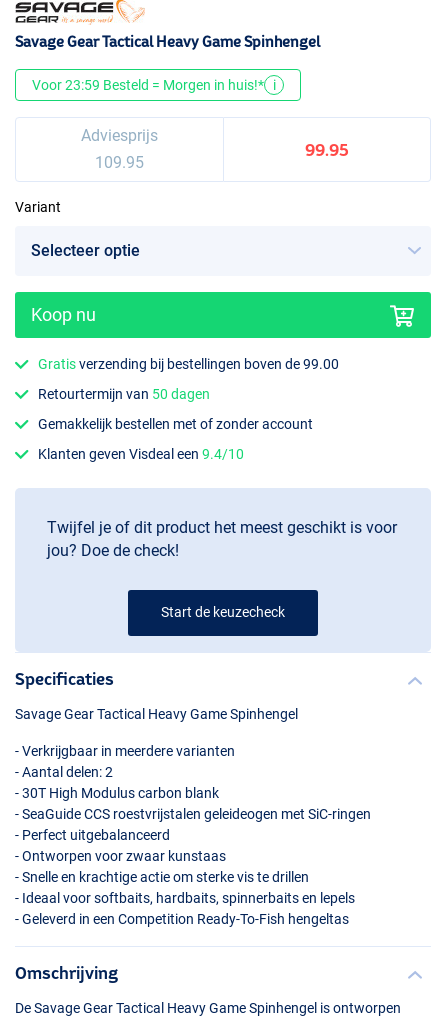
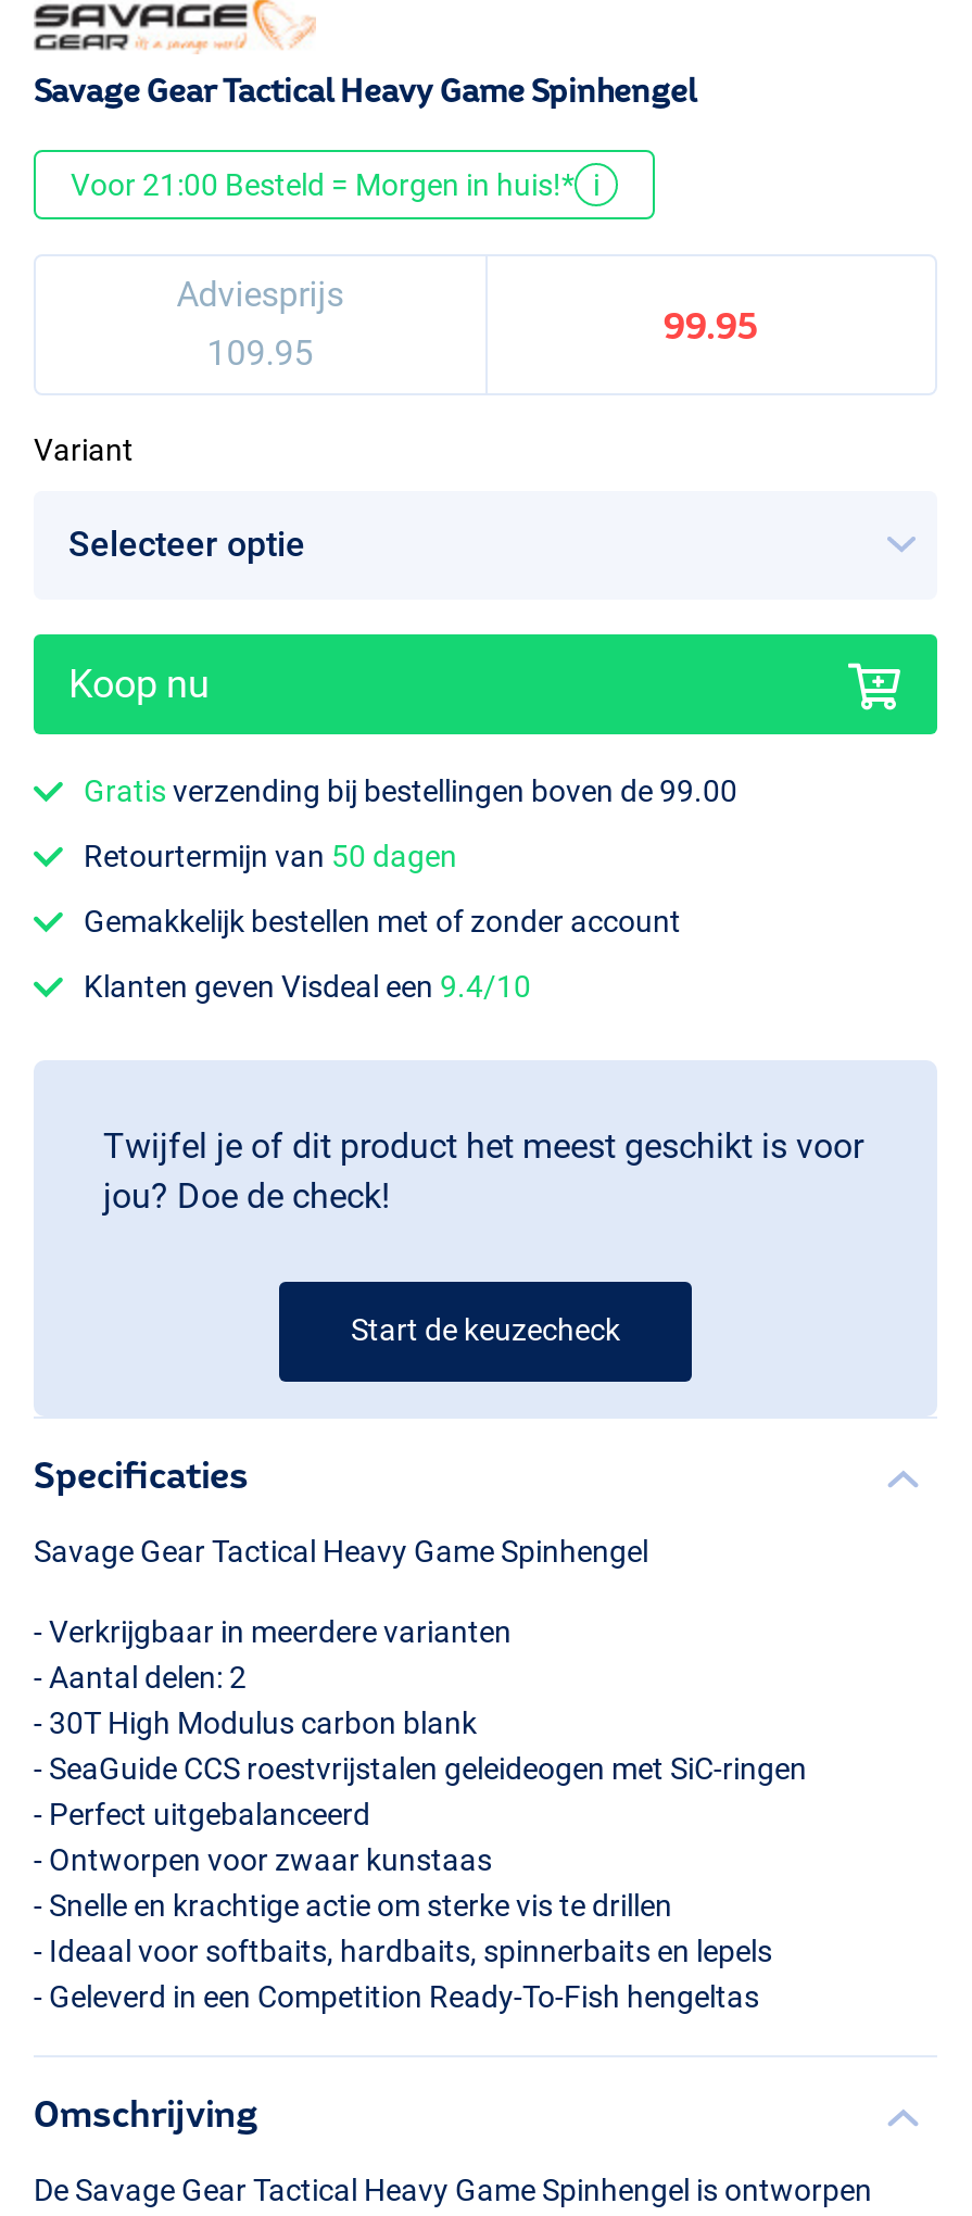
- Voor 23:59 Besteld = Morgen in huis!* i
+ Voor 21:00 Besteld = Morgen in huis!* i
